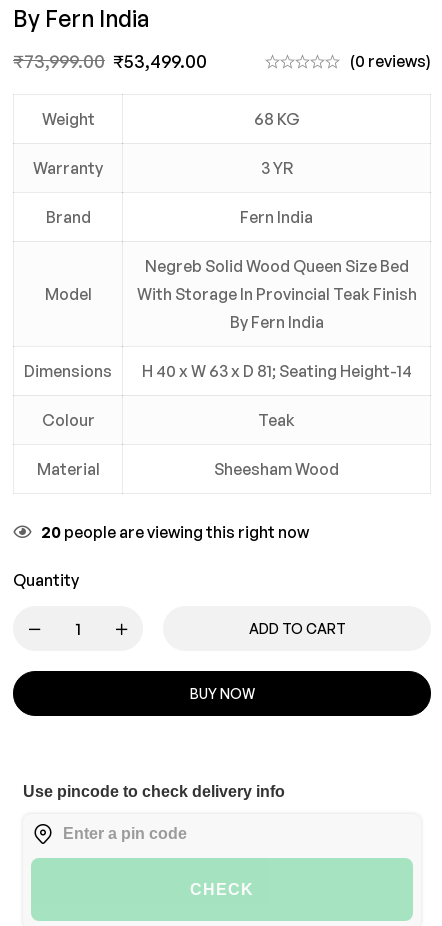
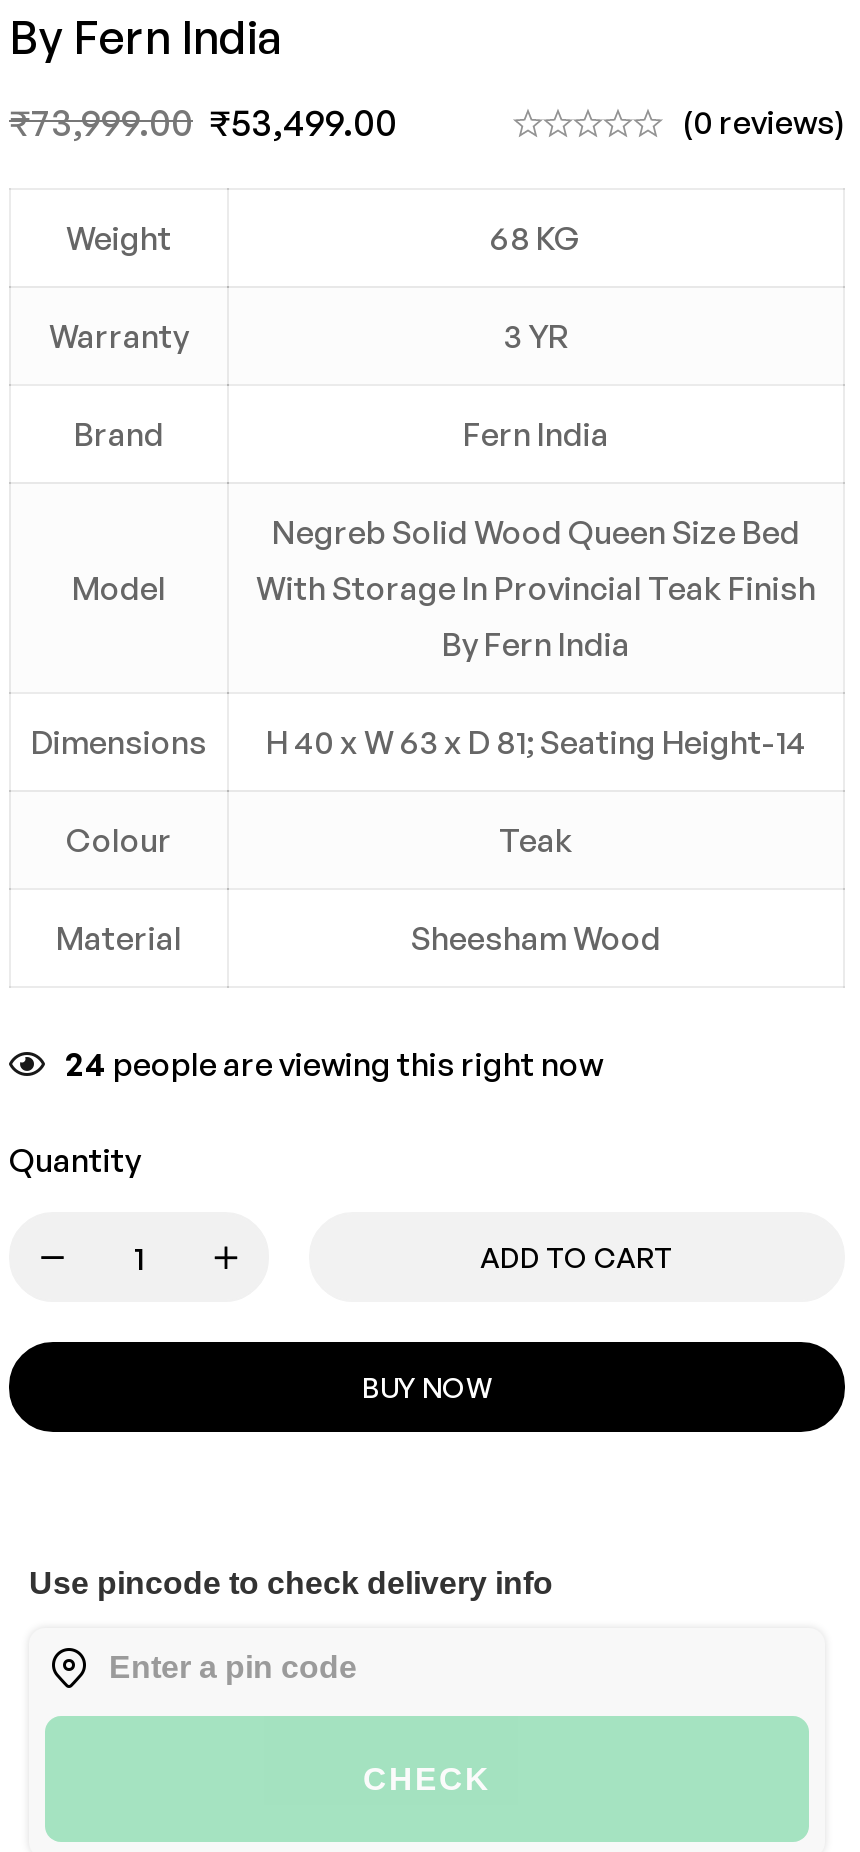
- 20 people are viewing this right now
+ 24 people are viewing this right now
